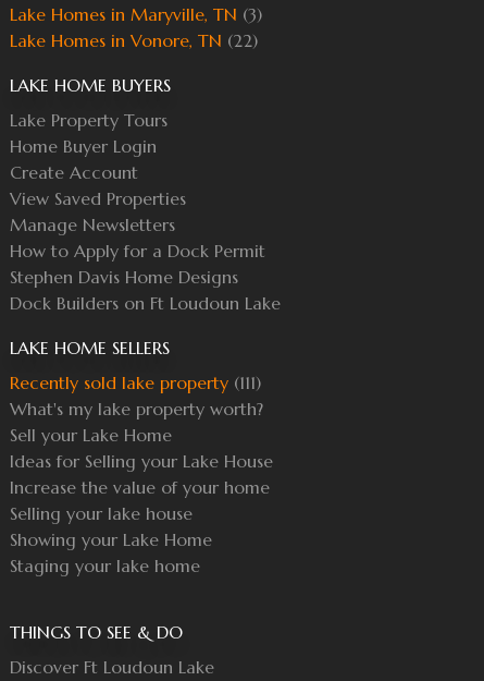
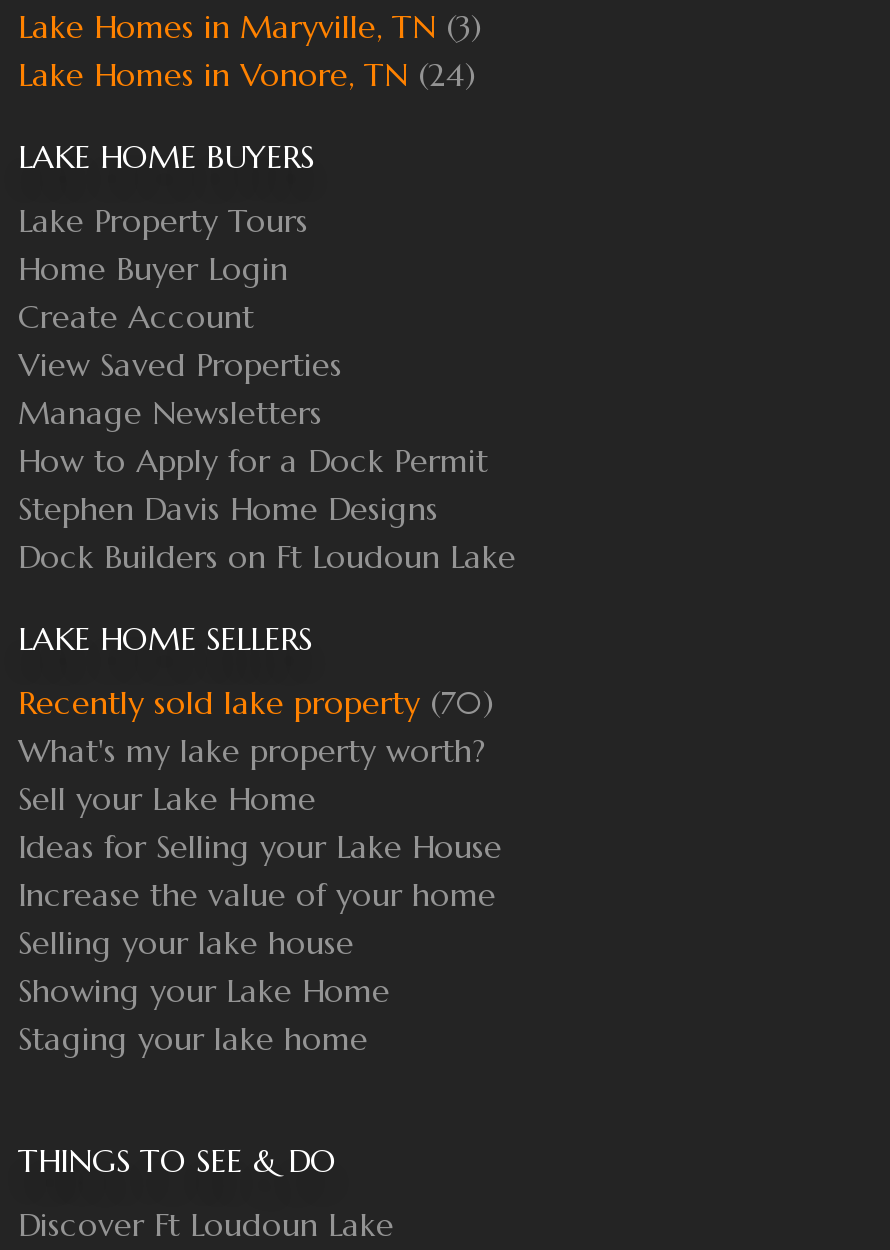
- Lake Homes in Vonore, TN (22)
+ Lake Homes in Vonore, TN (24)

- Recently sold lake property (111)
+ Recently sold lake property (70)
